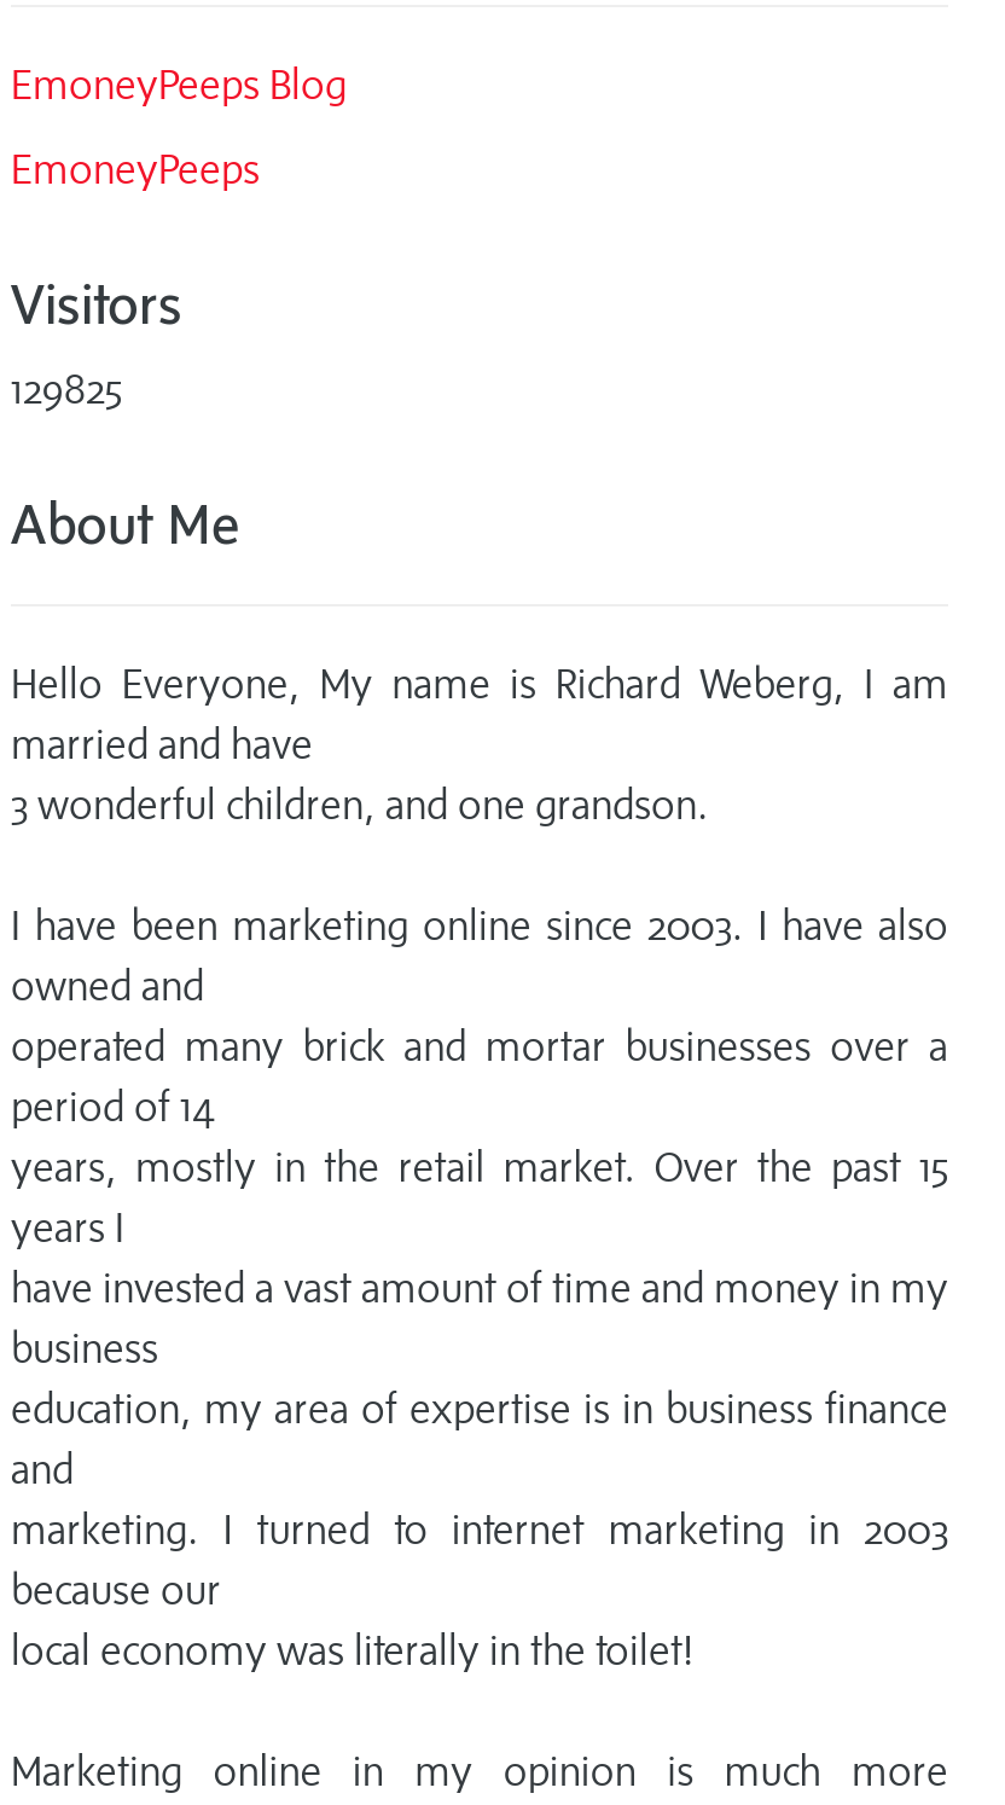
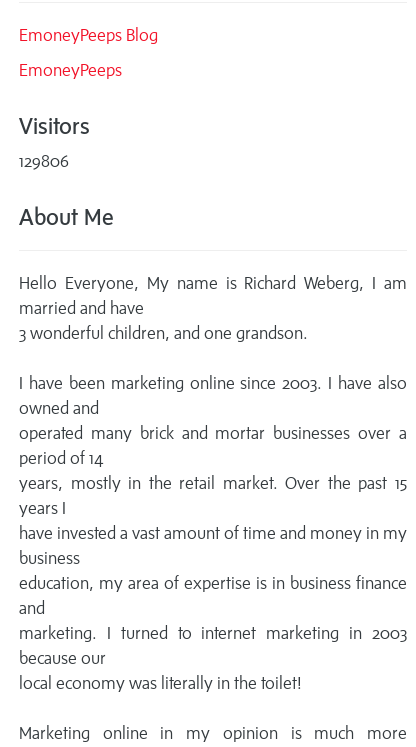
- 129825
+ 129806
